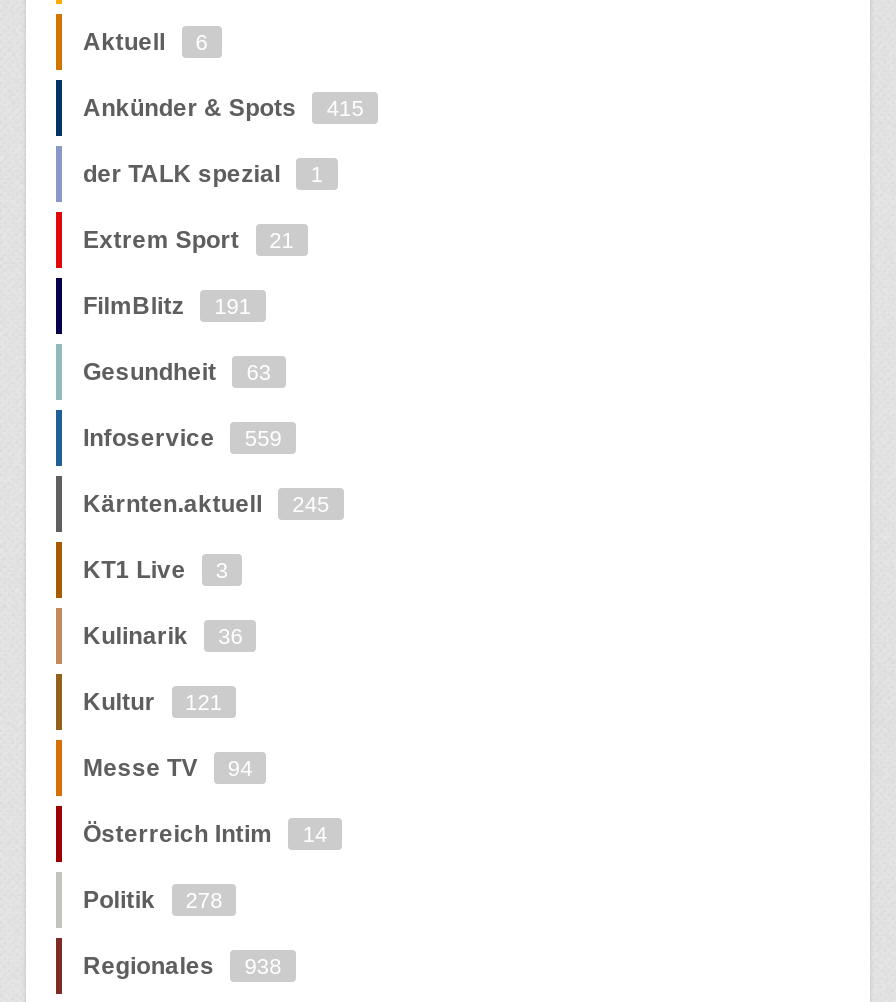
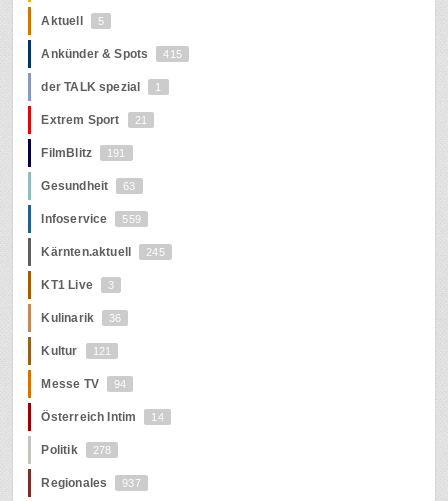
- Aktuell 6
+ Aktuell 5

- Regionales 938
+ Regionales 937
